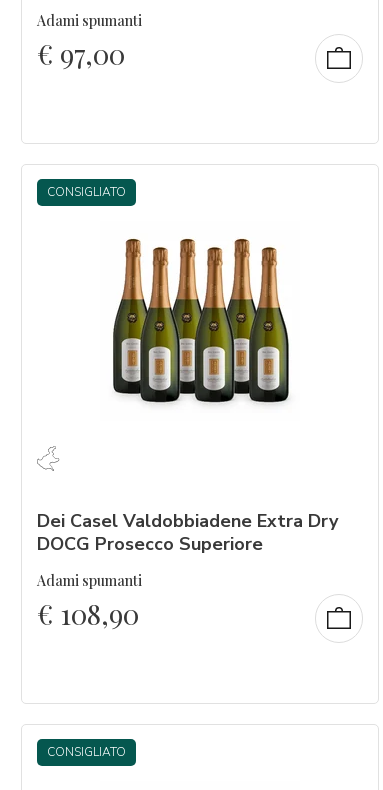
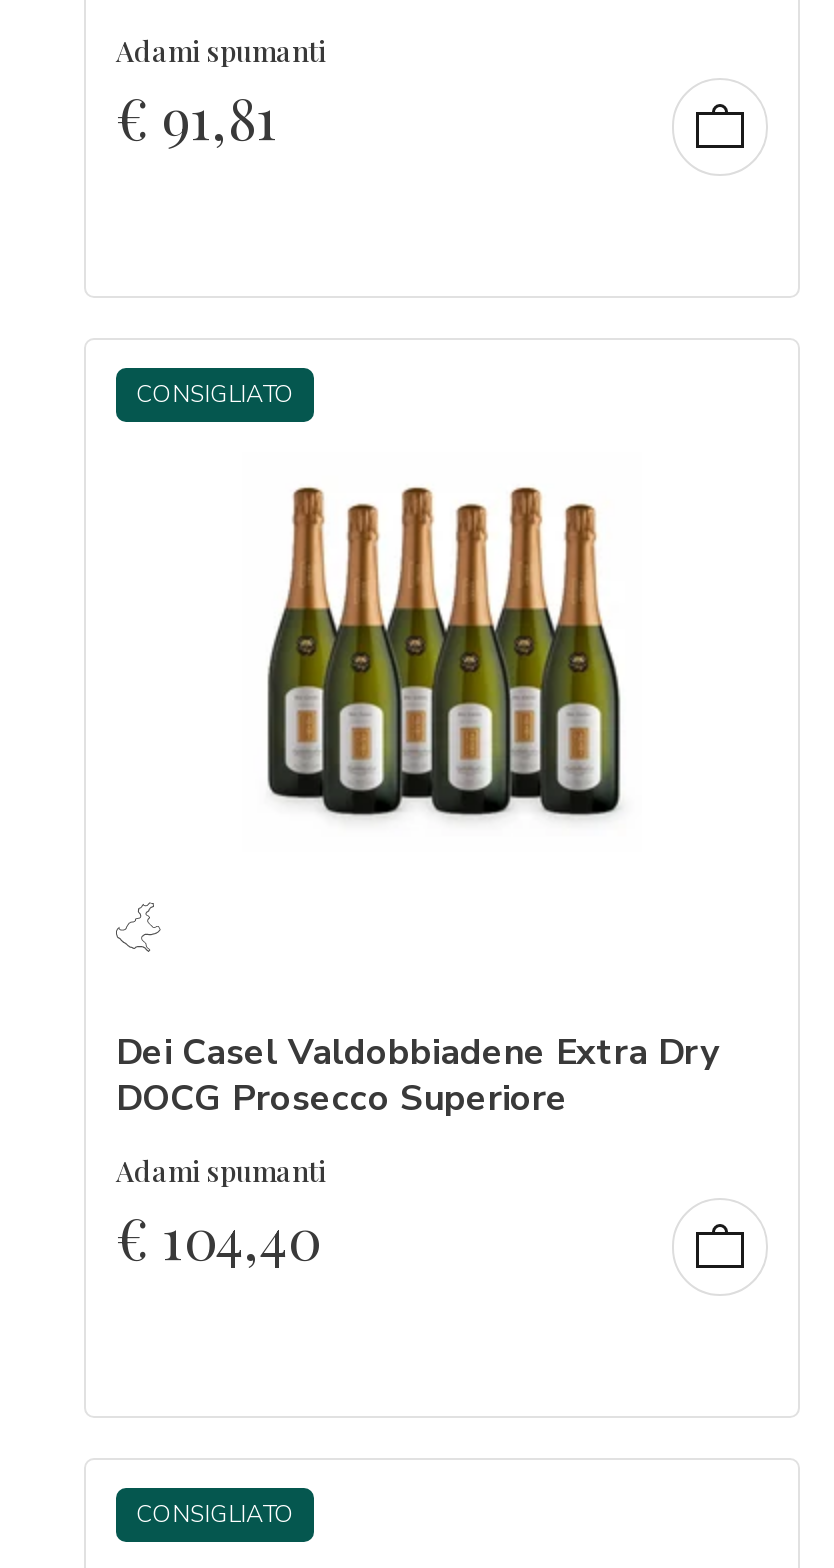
- €97,00
+ €91,81

- €108,90
+ €104,40
